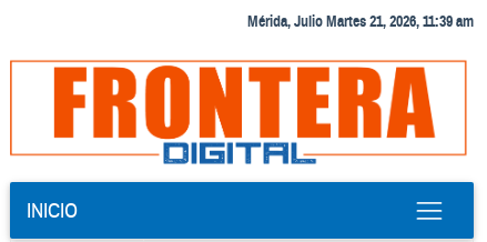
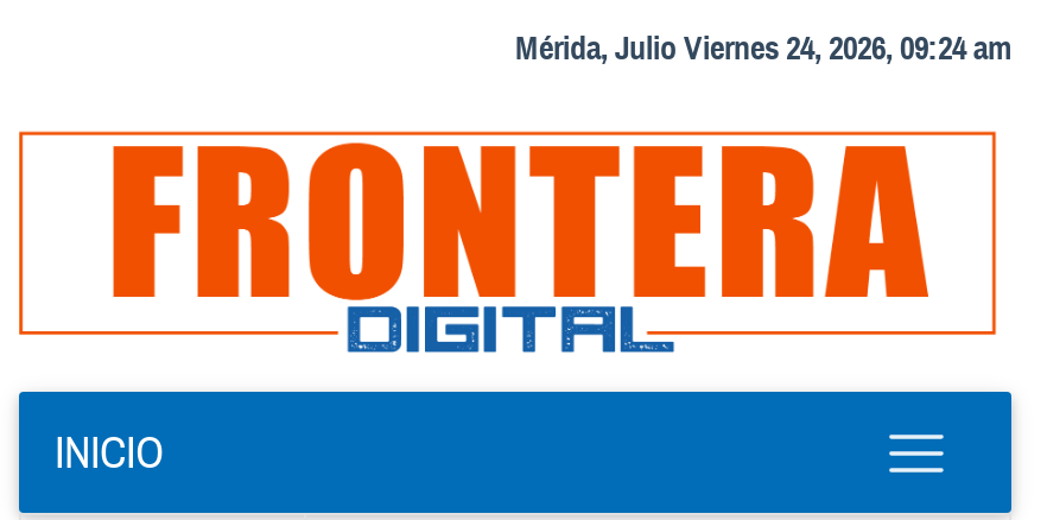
- Mérida, Julio Martes 21, 2026, 11:39 am
+ Mérida, Julio Viernes 24, 2026, 09:24 am
